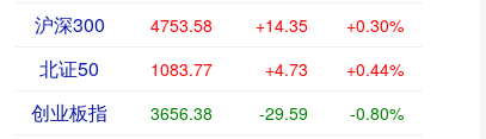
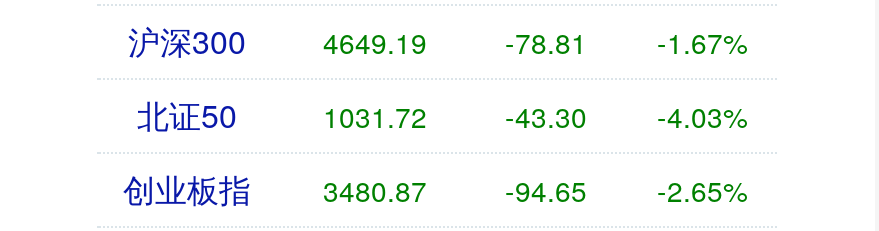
- 4753.58
+ 4649.19

- +14.35
+ -78.81

- +0.30%
+ -1.67%

- 1083.77
+ 1031.72

- +4.73
+ -43.30

- +0.44%
+ -4.03%

- 3656.38
+ 3480.87

- -29.59
+ -94.65

- -0.80%
+ -2.65%
